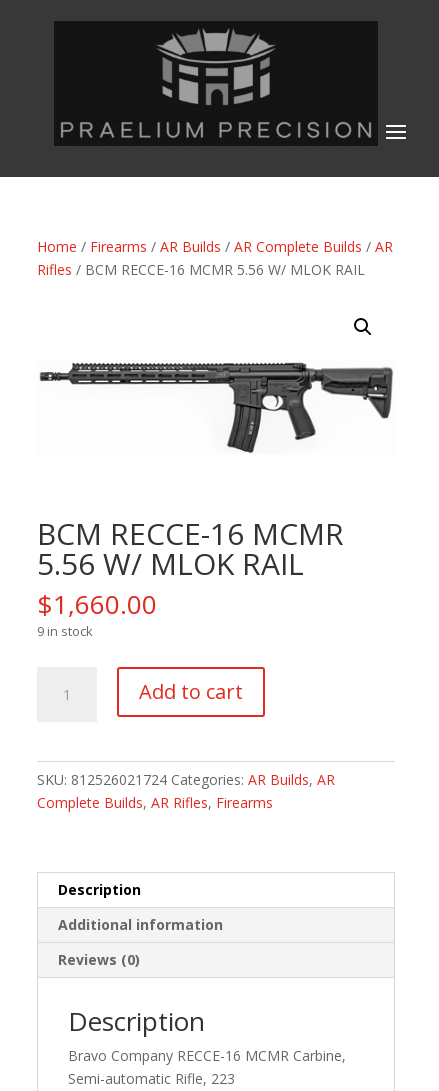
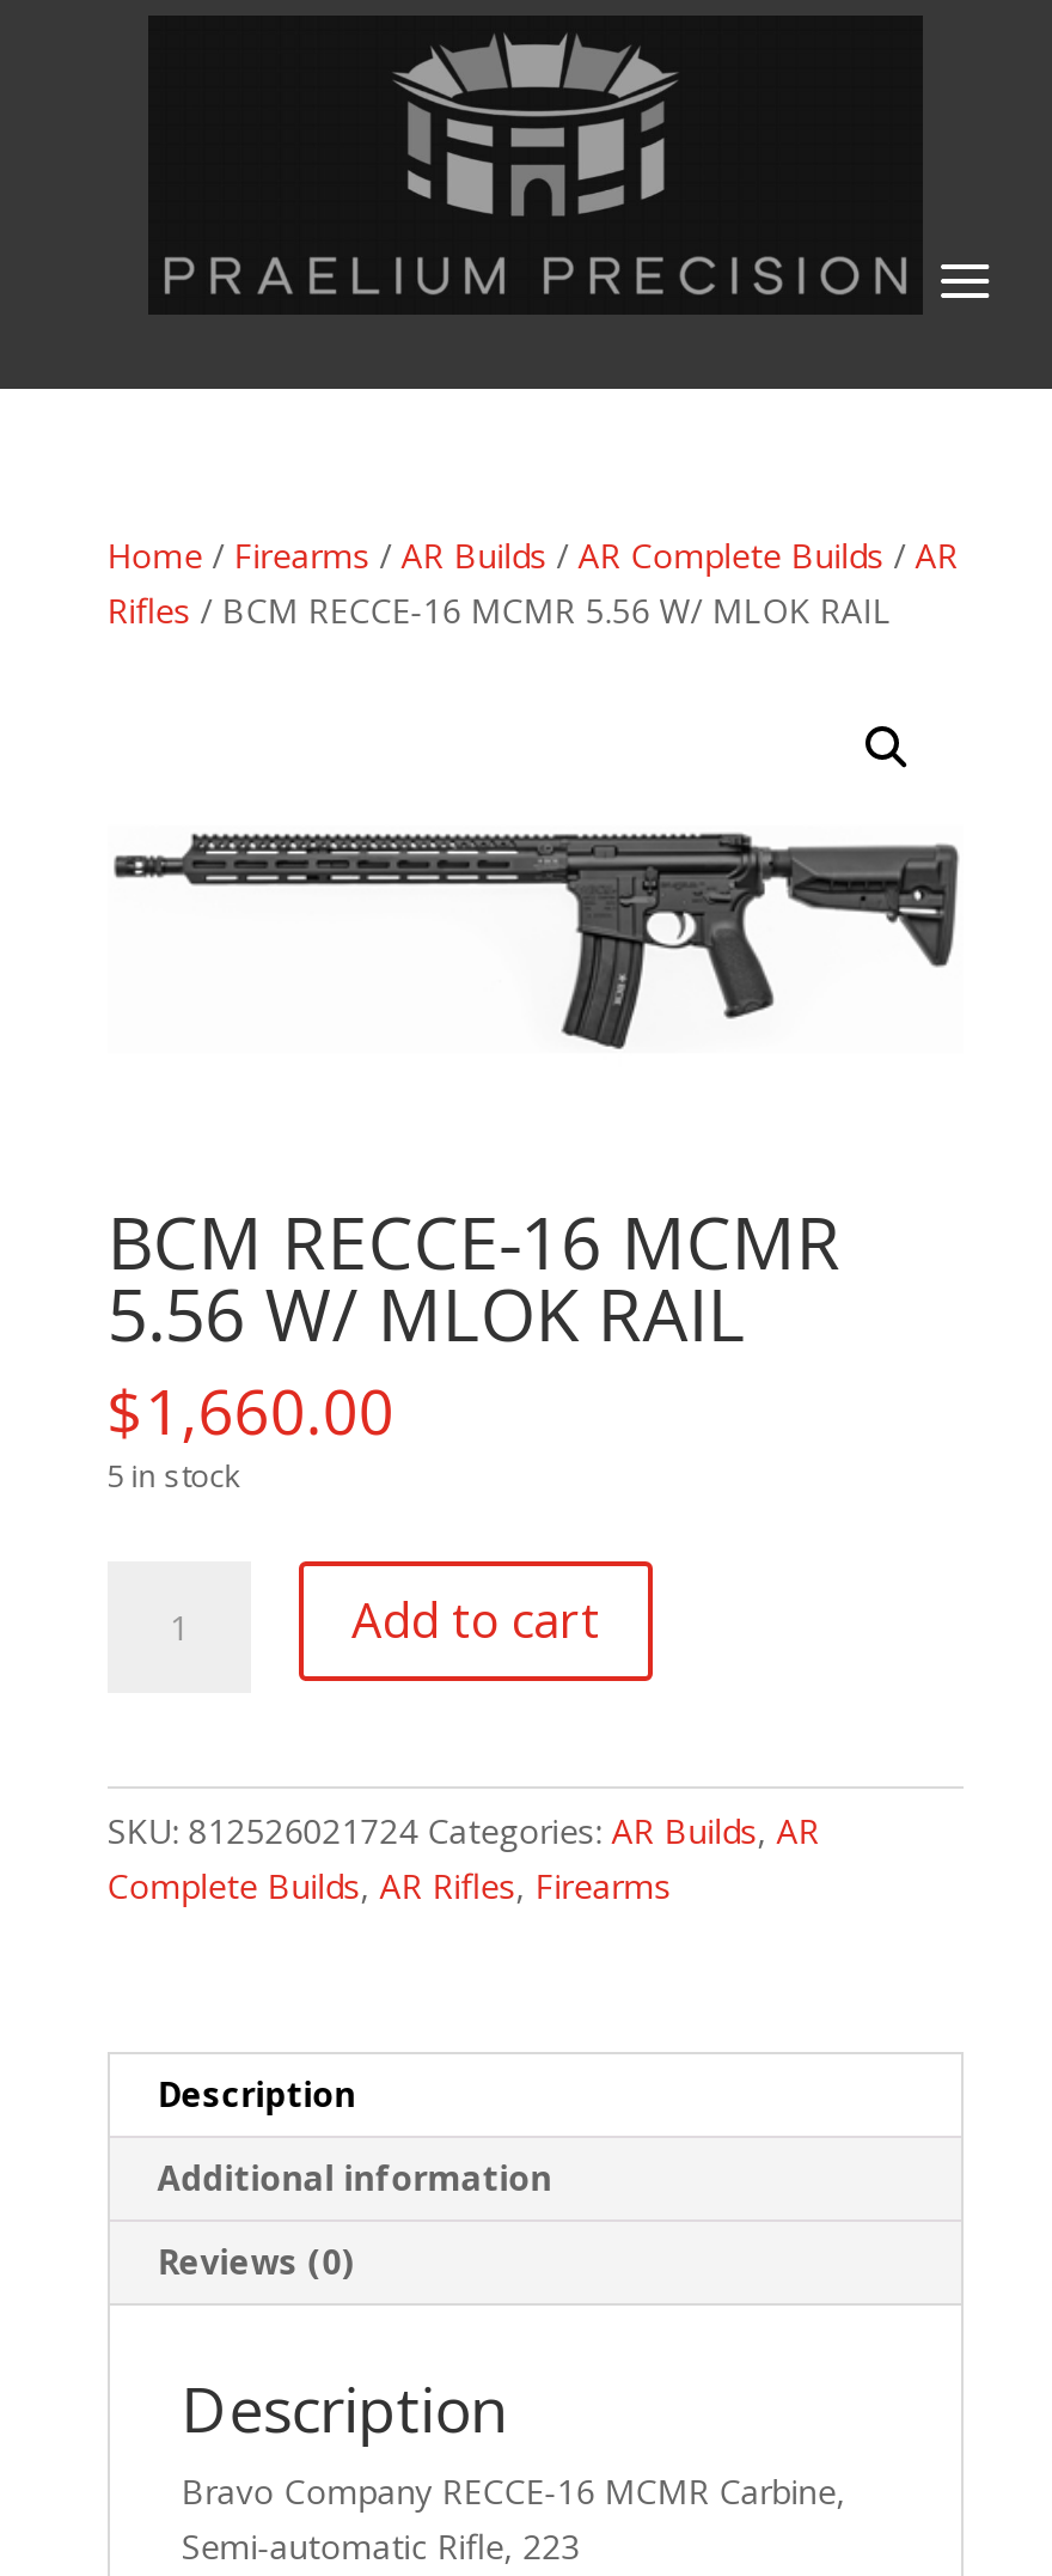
- 9 in stock
+ 5 in stock
